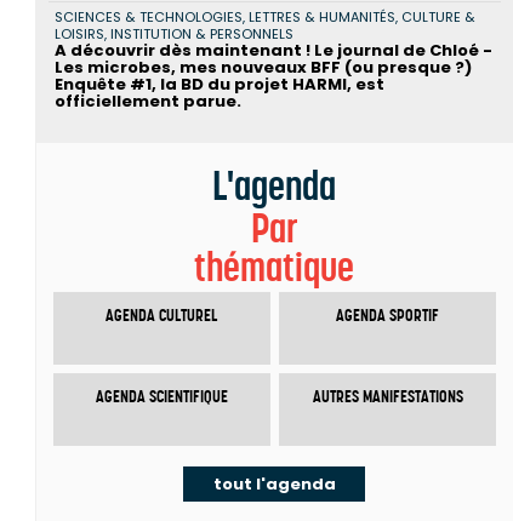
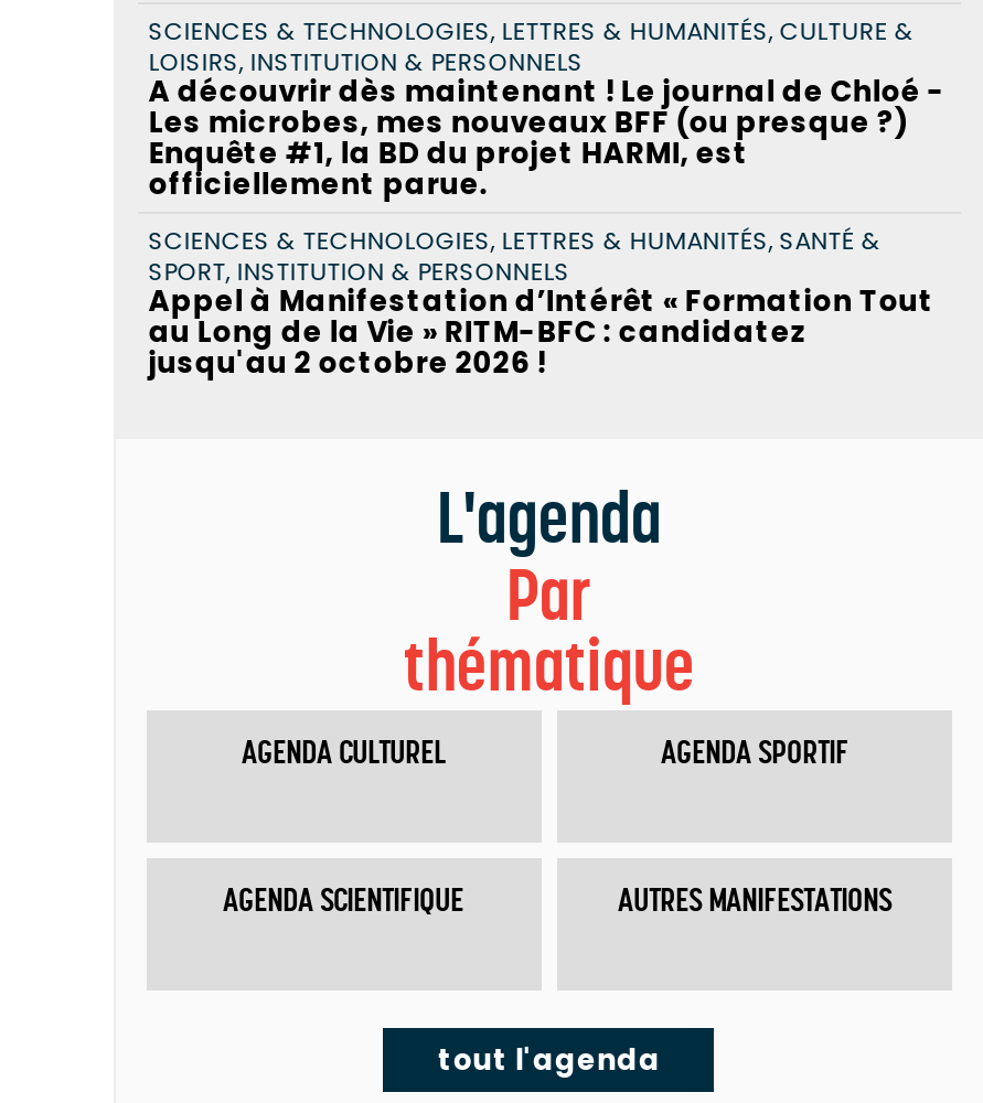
+ SCIENCES & TECHNOLOGIES, LETTRES & HUMANITÉS, SANTÉ &
+ SPORT, INSTITUTION & PERSONNELS
+ Appel à Manifestation d’Intérêt « Formation Tout
+ au Long de la Vie » RITM-BFC : candidatez
+ jusqu'au 2 octobre 2026 !
